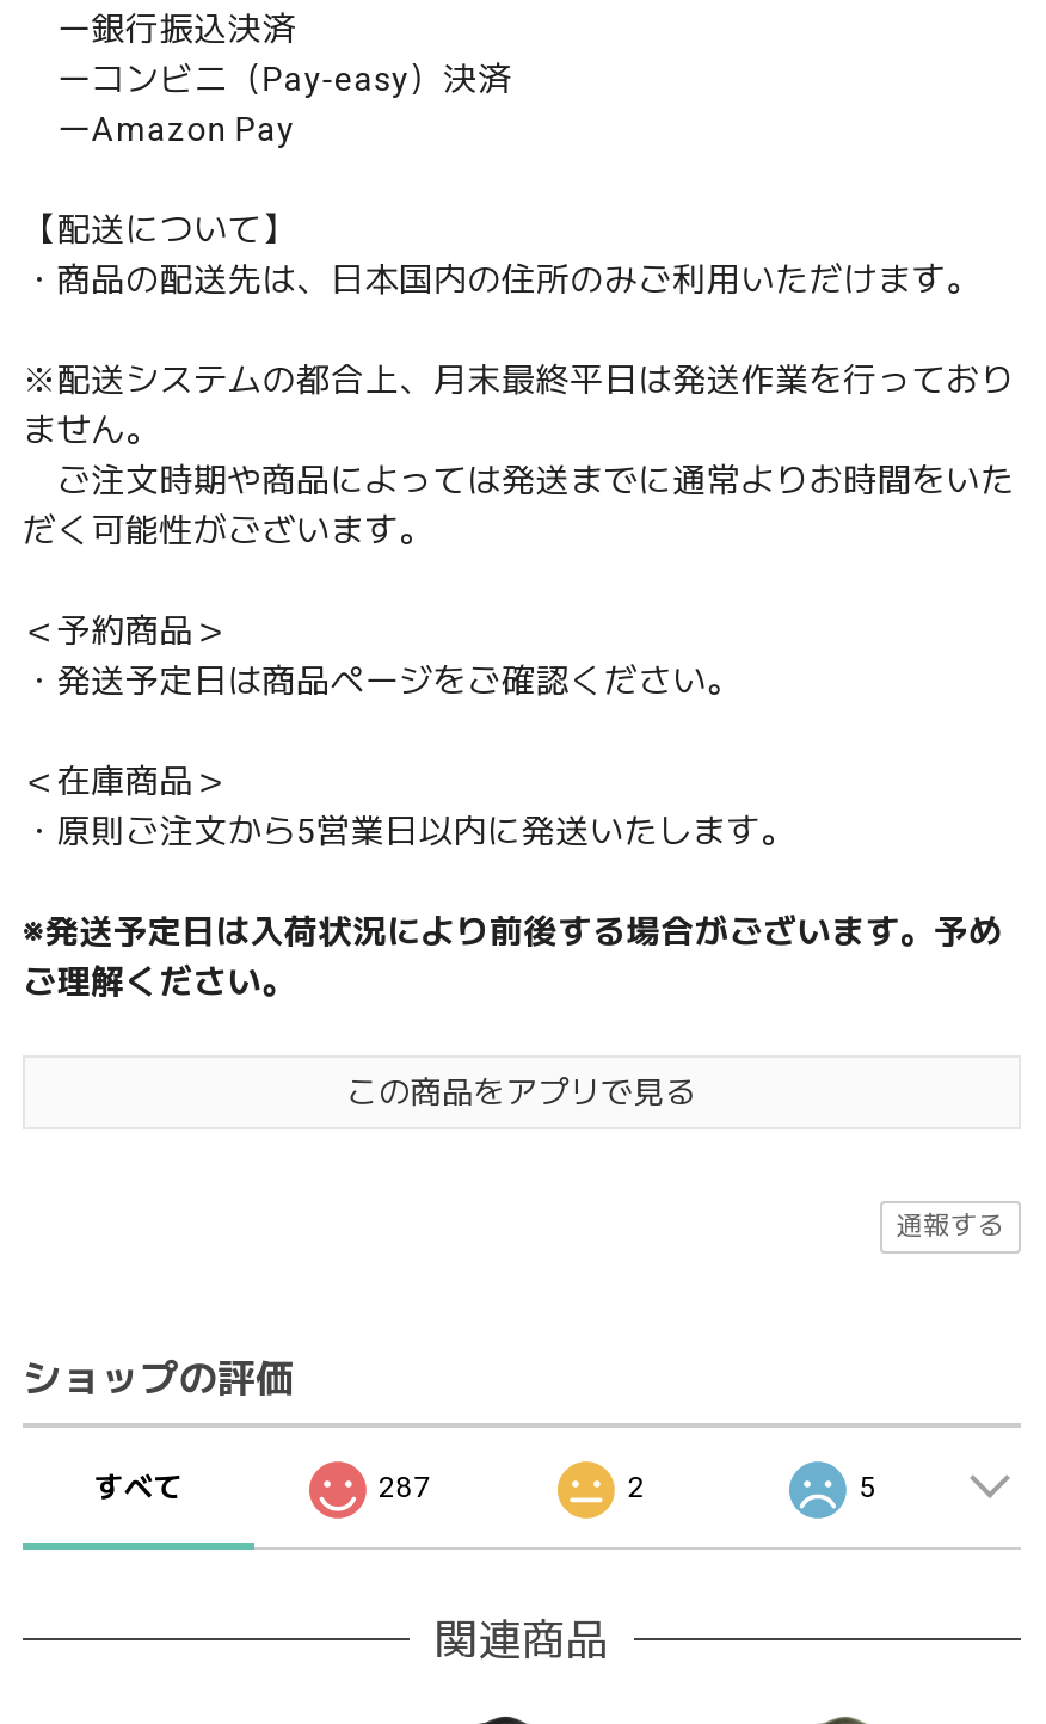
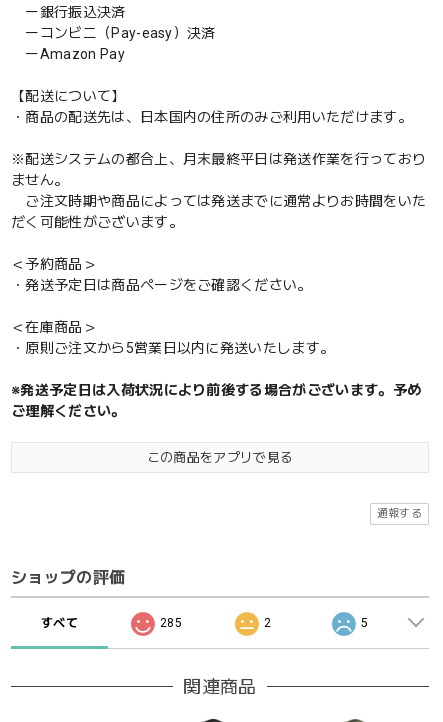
- 287
+ 285
